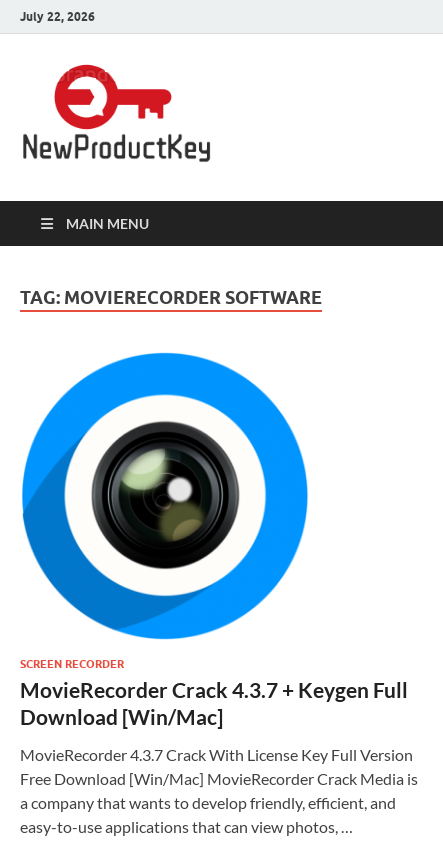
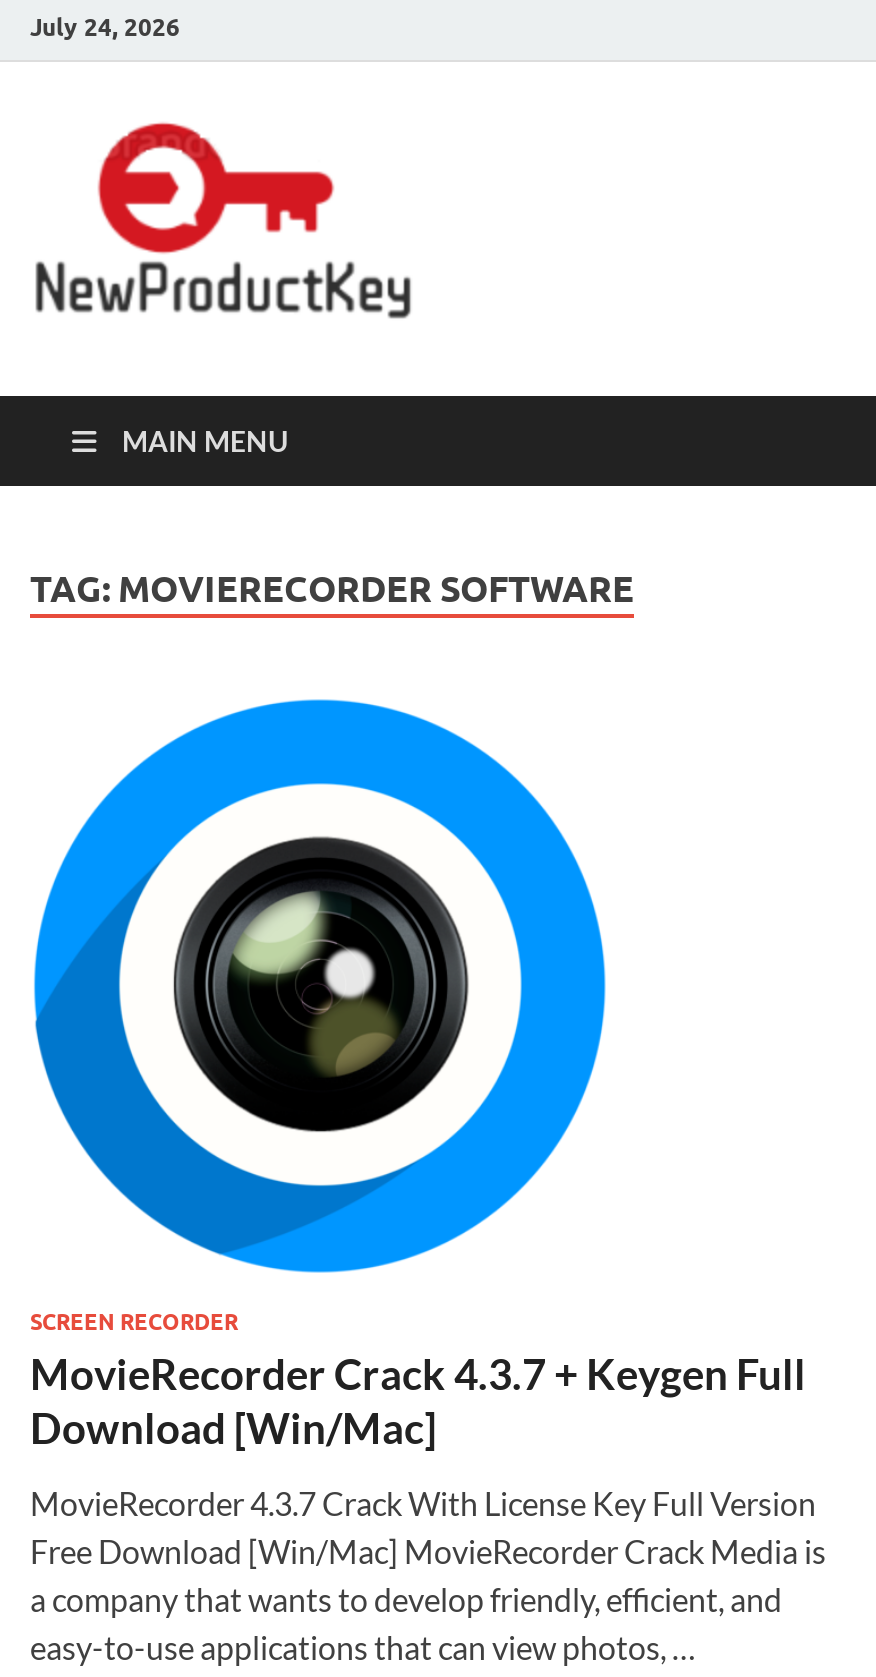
- July 22, 2026
+ July 24, 2026
